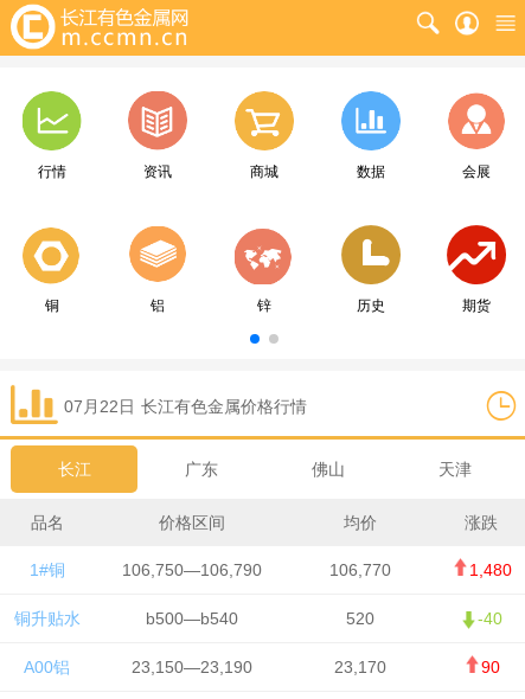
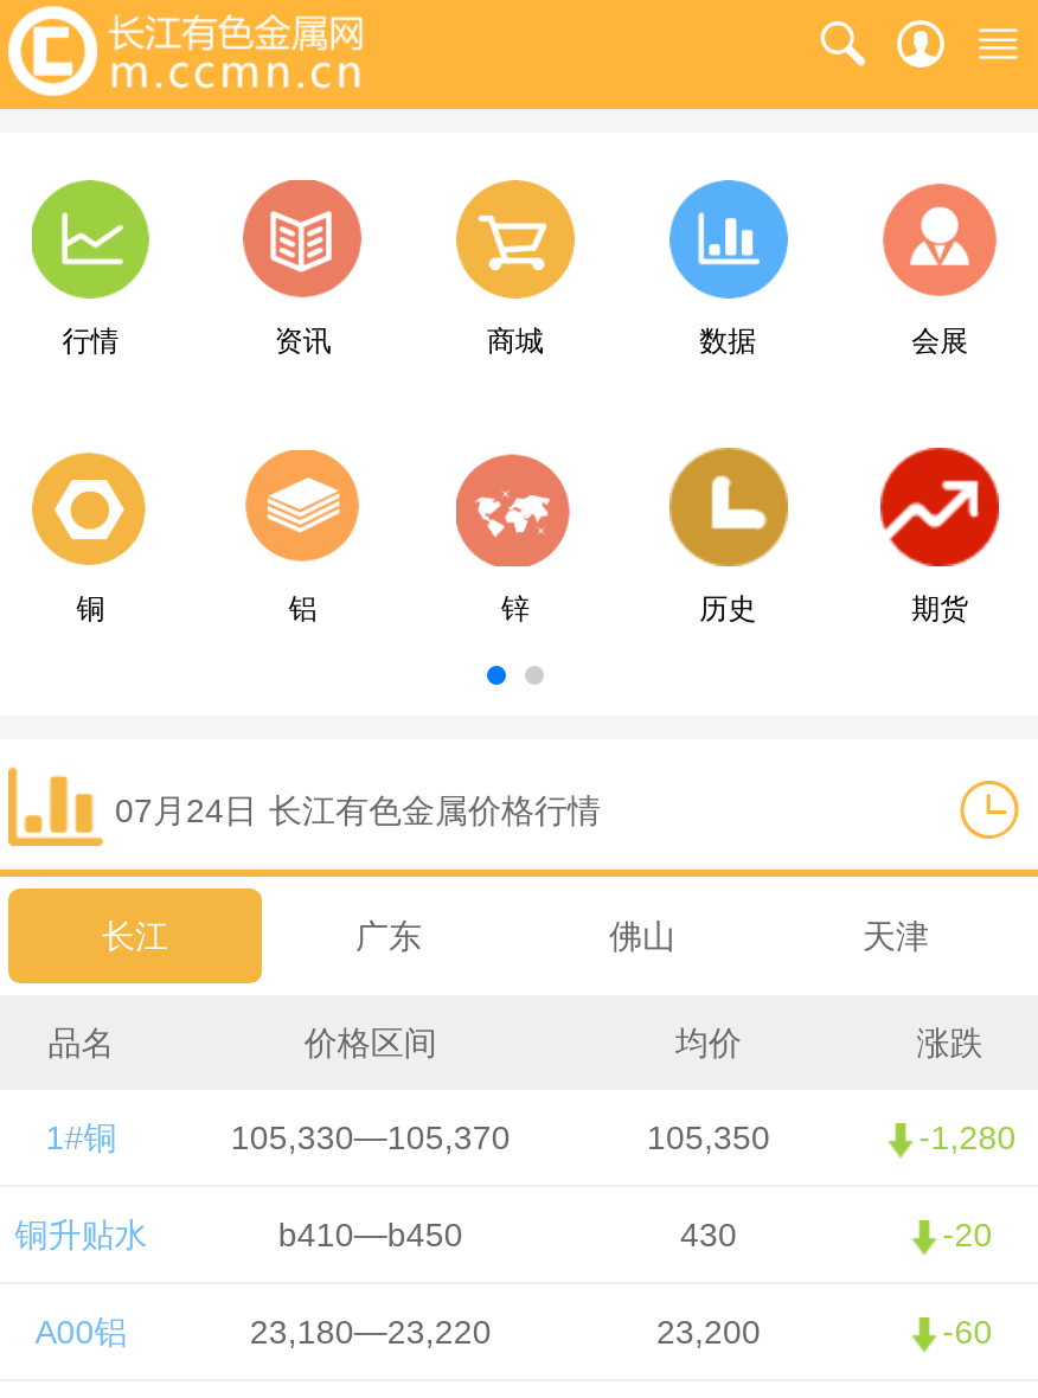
- 07月22日 长江有色金属价格行情
+ 07月24日 长江有色金属价格行情

- 106,750—106,790
+ 105,330—105,370

- 106,770
+ 105,350

- 1,480
+ -1,280

- b500—b540
- 520
- -40
+ b410—b450
+ 430
+ -20

- 23,150—23,190
+ 23,180—23,220

- 23,170
+ 23,200

- 90
+ -60
